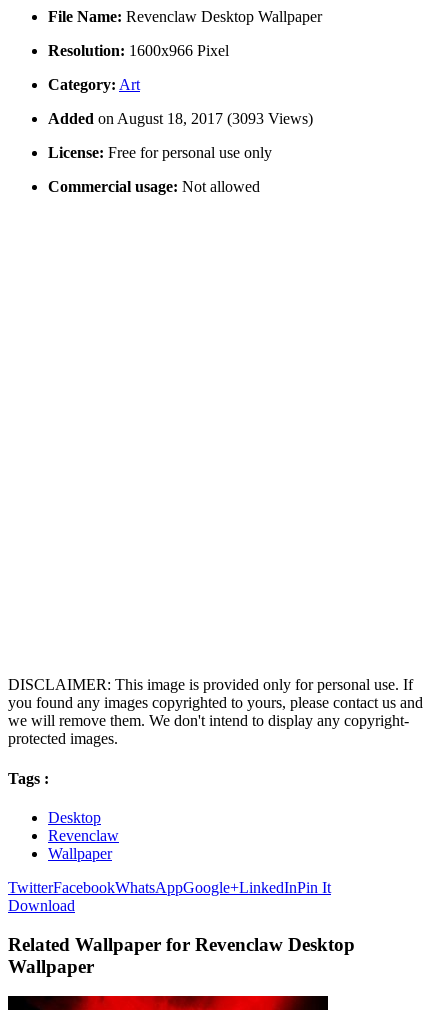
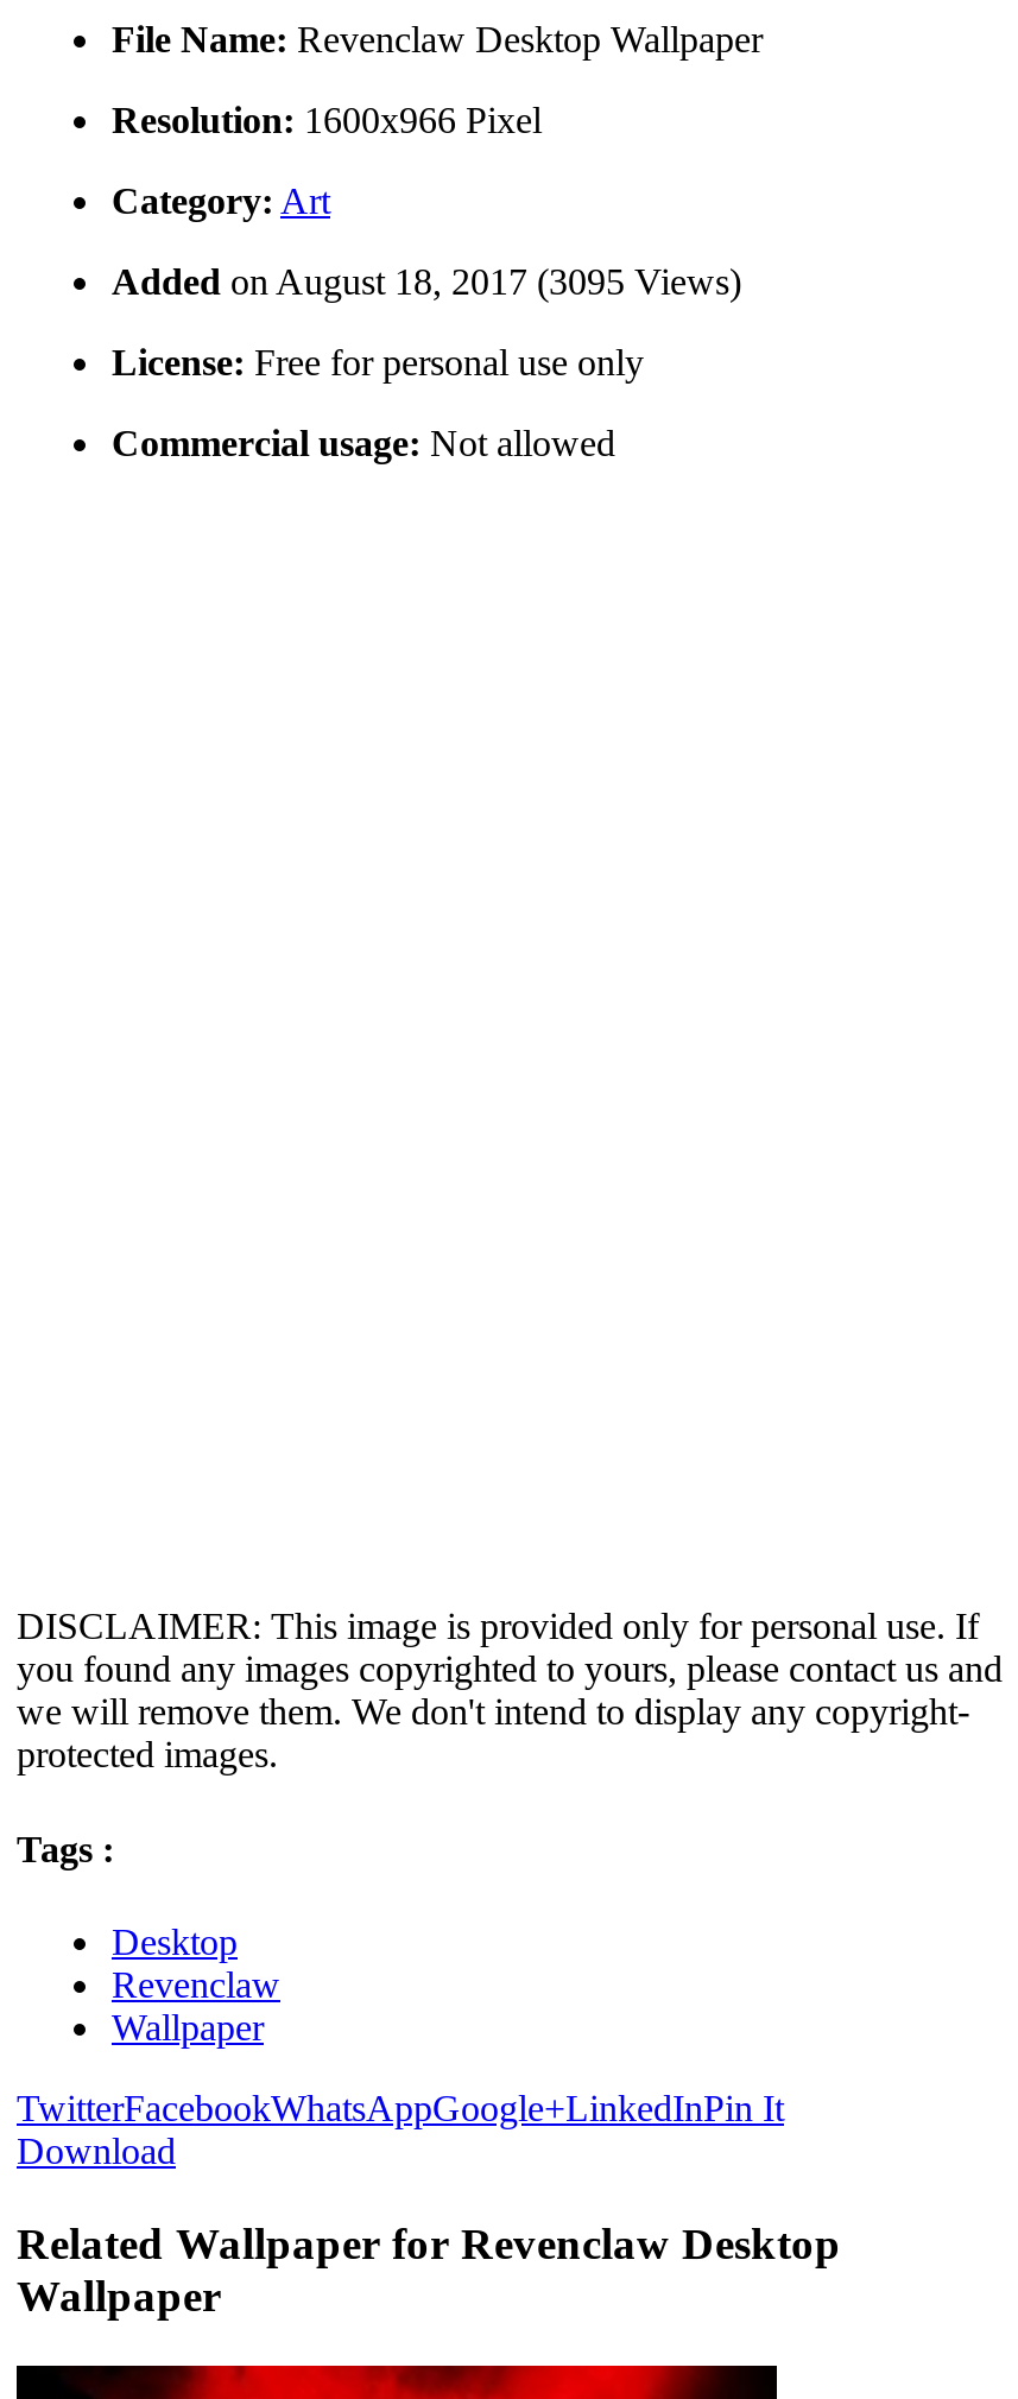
- Added on August 18, 2017 (3093 Views)
+ Added on August 18, 2017 (3095 Views)
